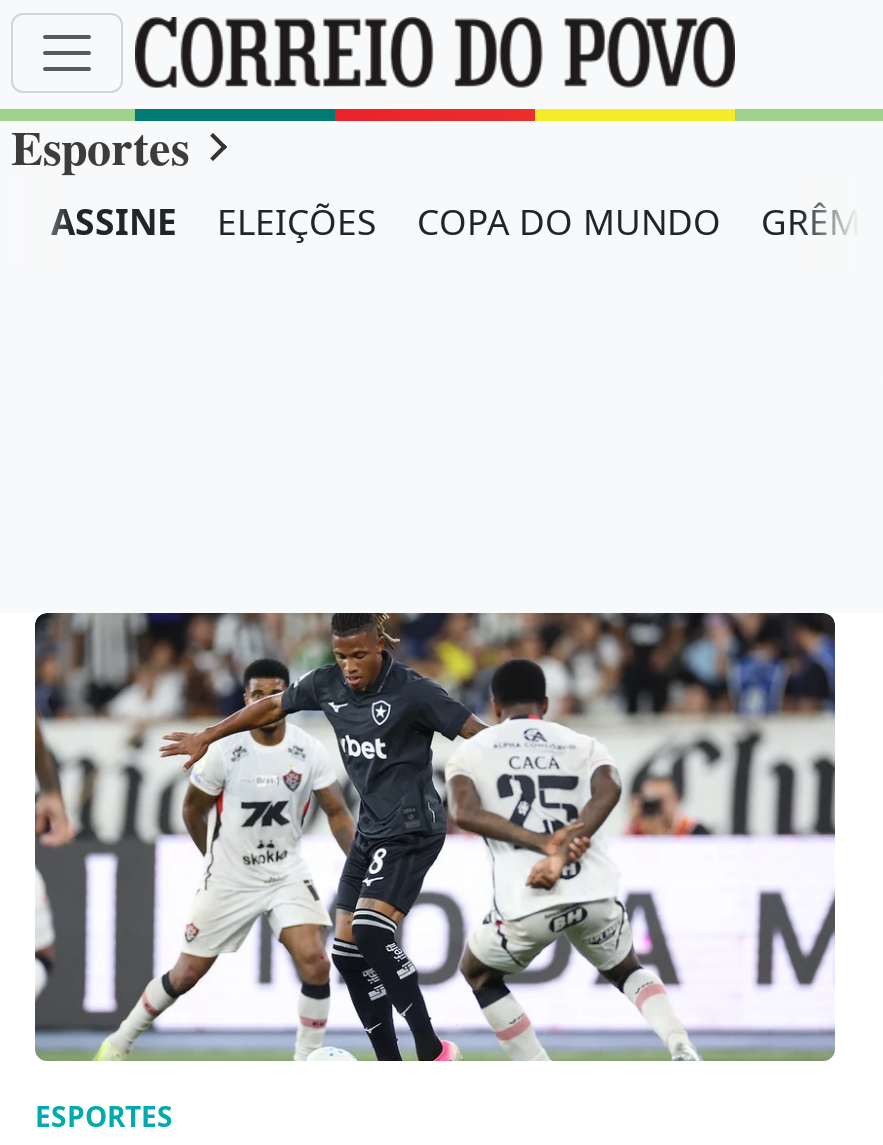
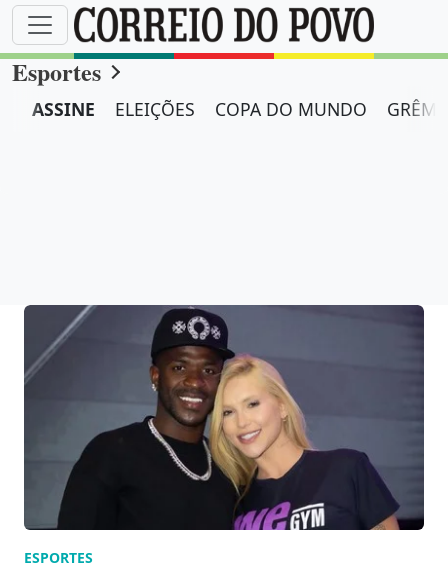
- [image]
+ [image]
